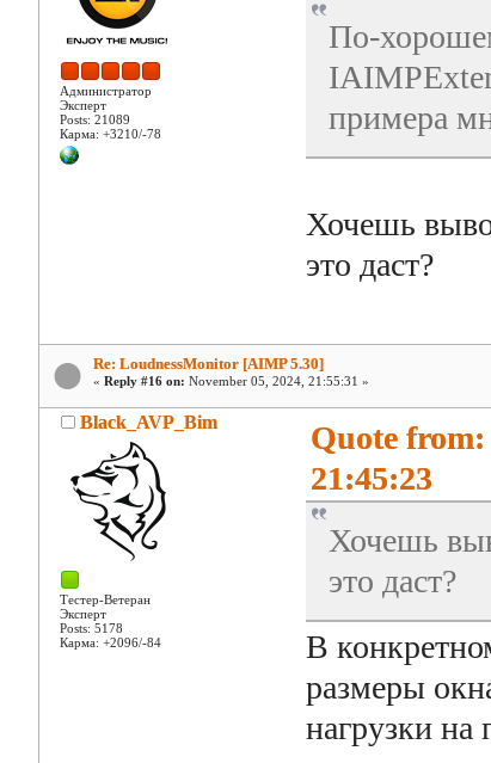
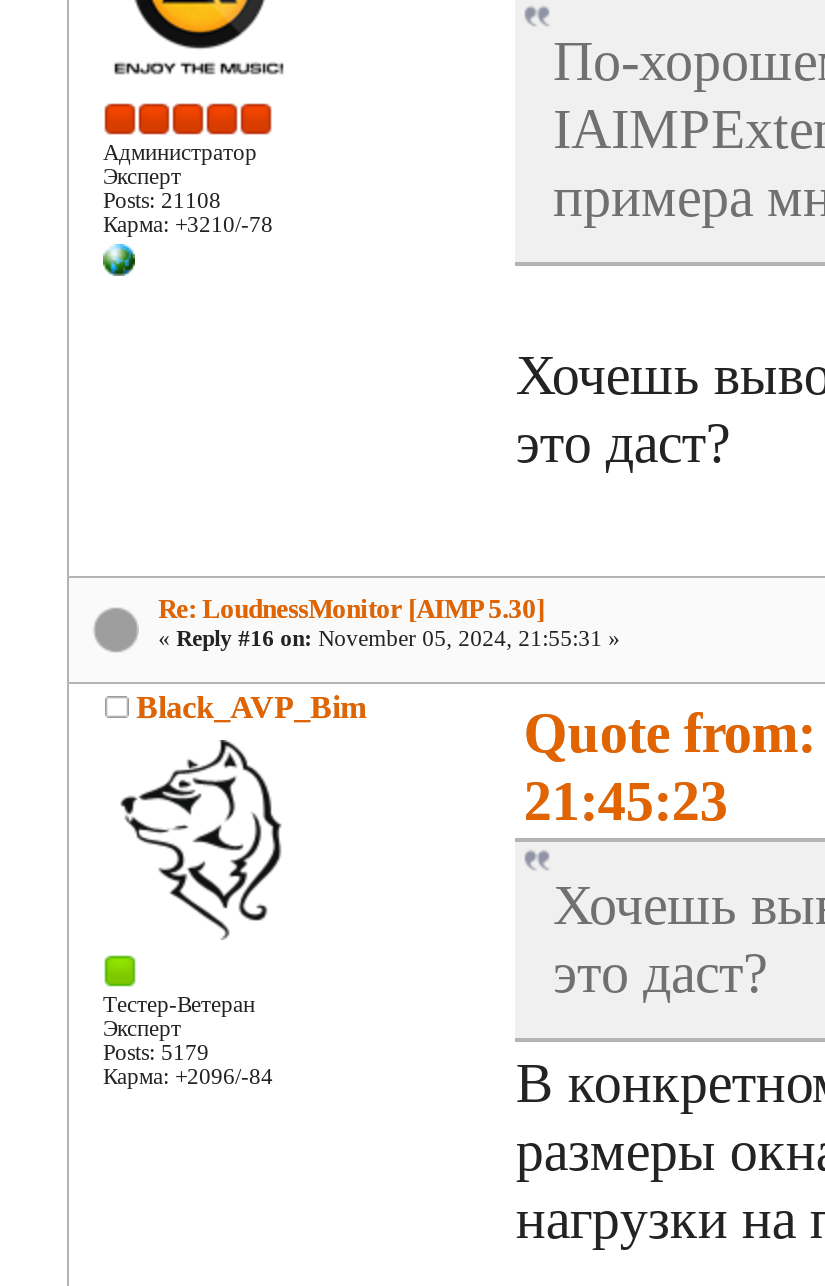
- Posts: 21089
+ Posts: 21108

- Posts: 5178
+ Posts: 5179
